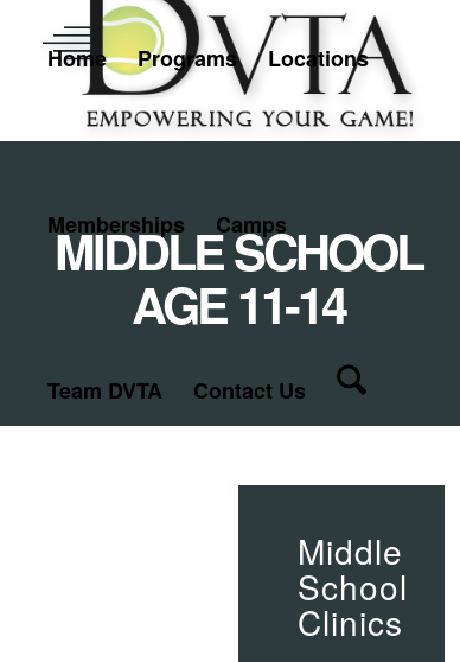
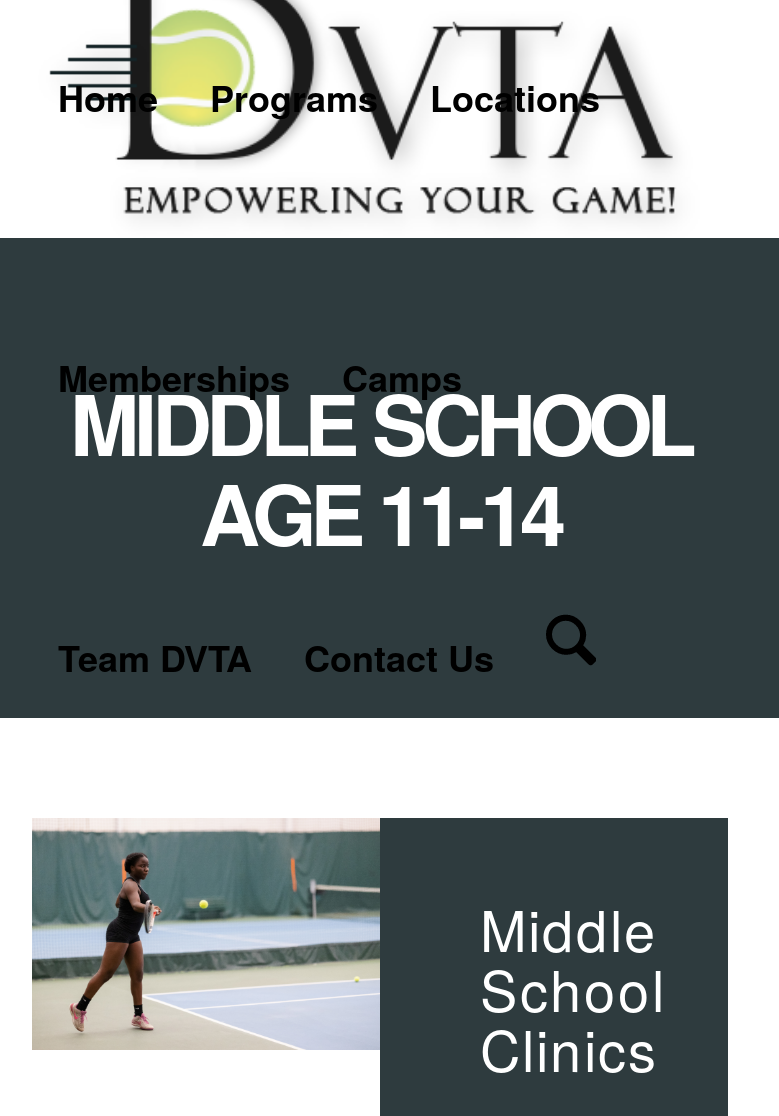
+ [image]
